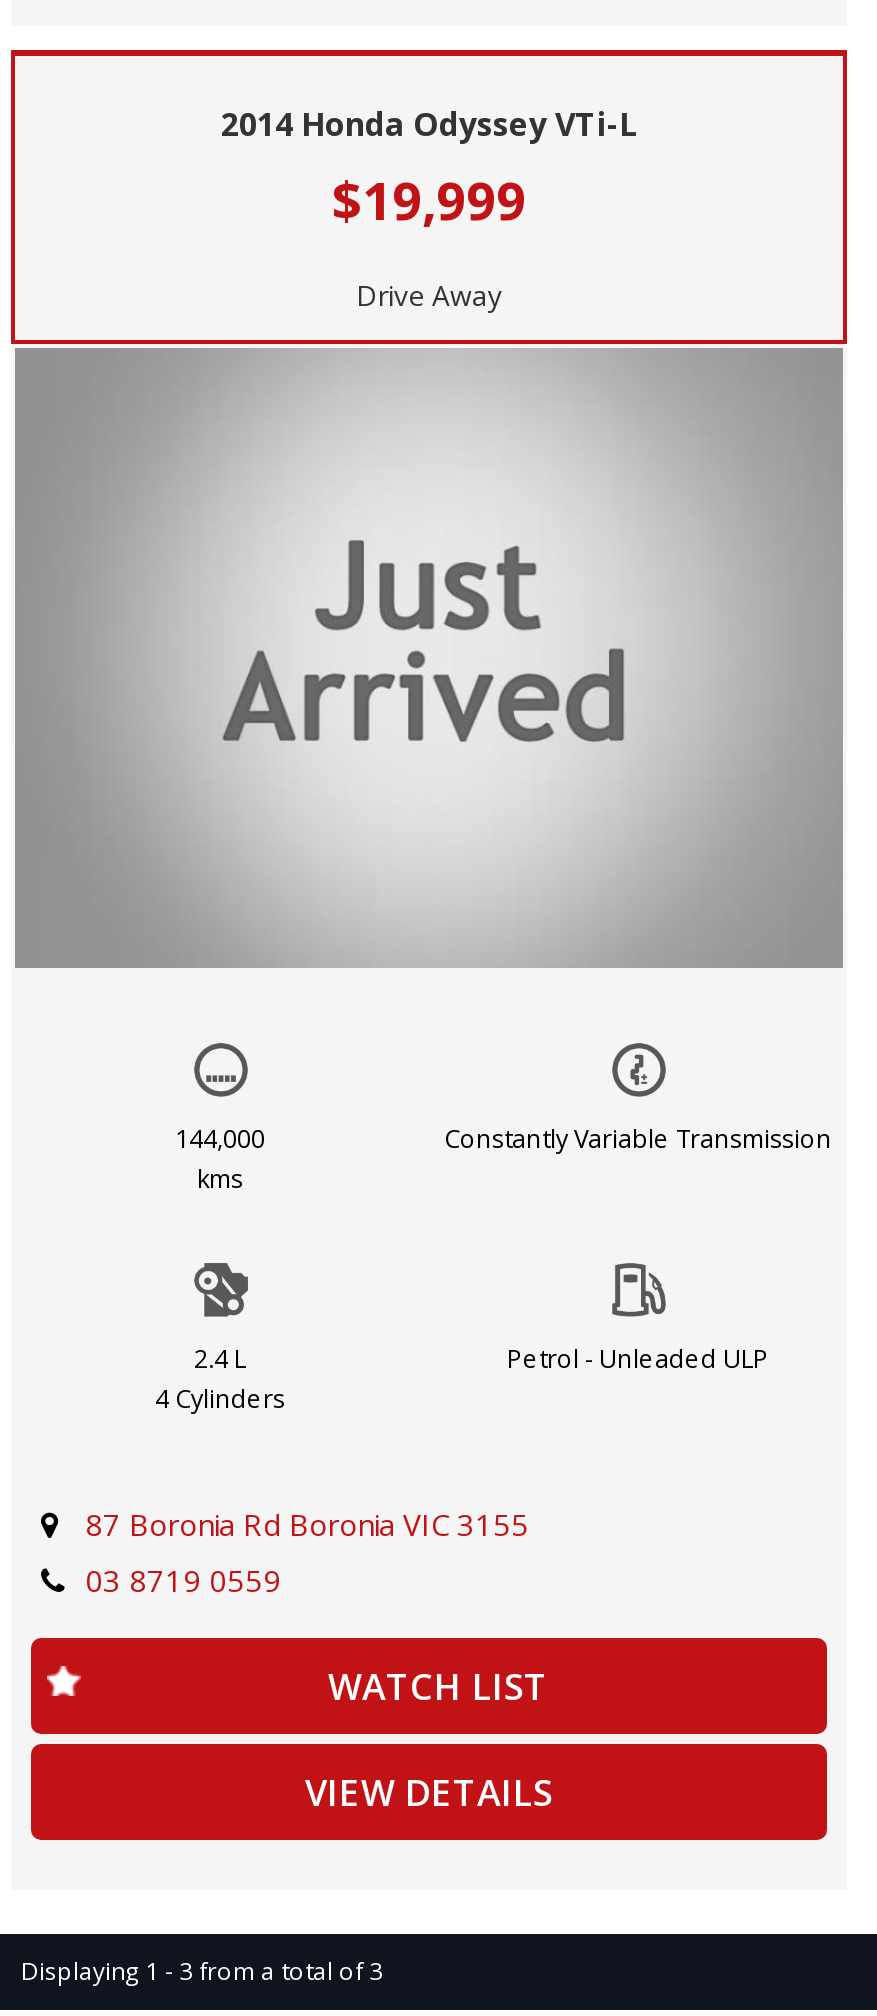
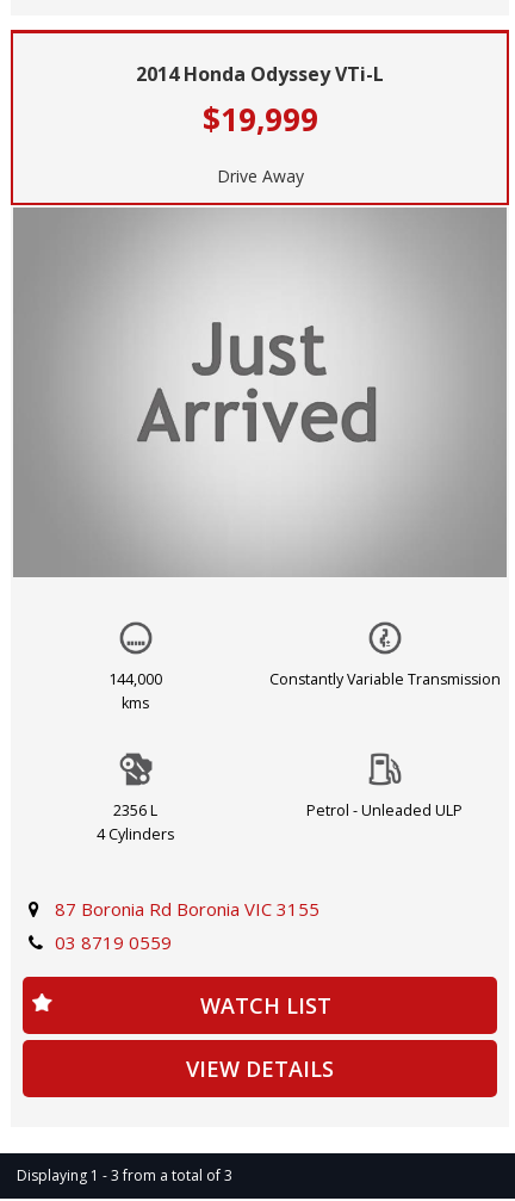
- 2.4 L
+ 2356 L
